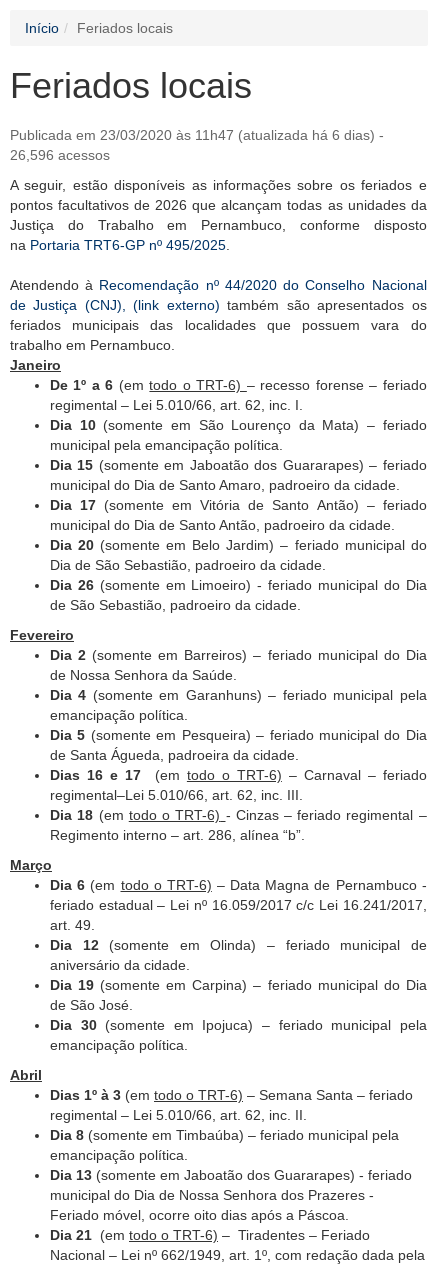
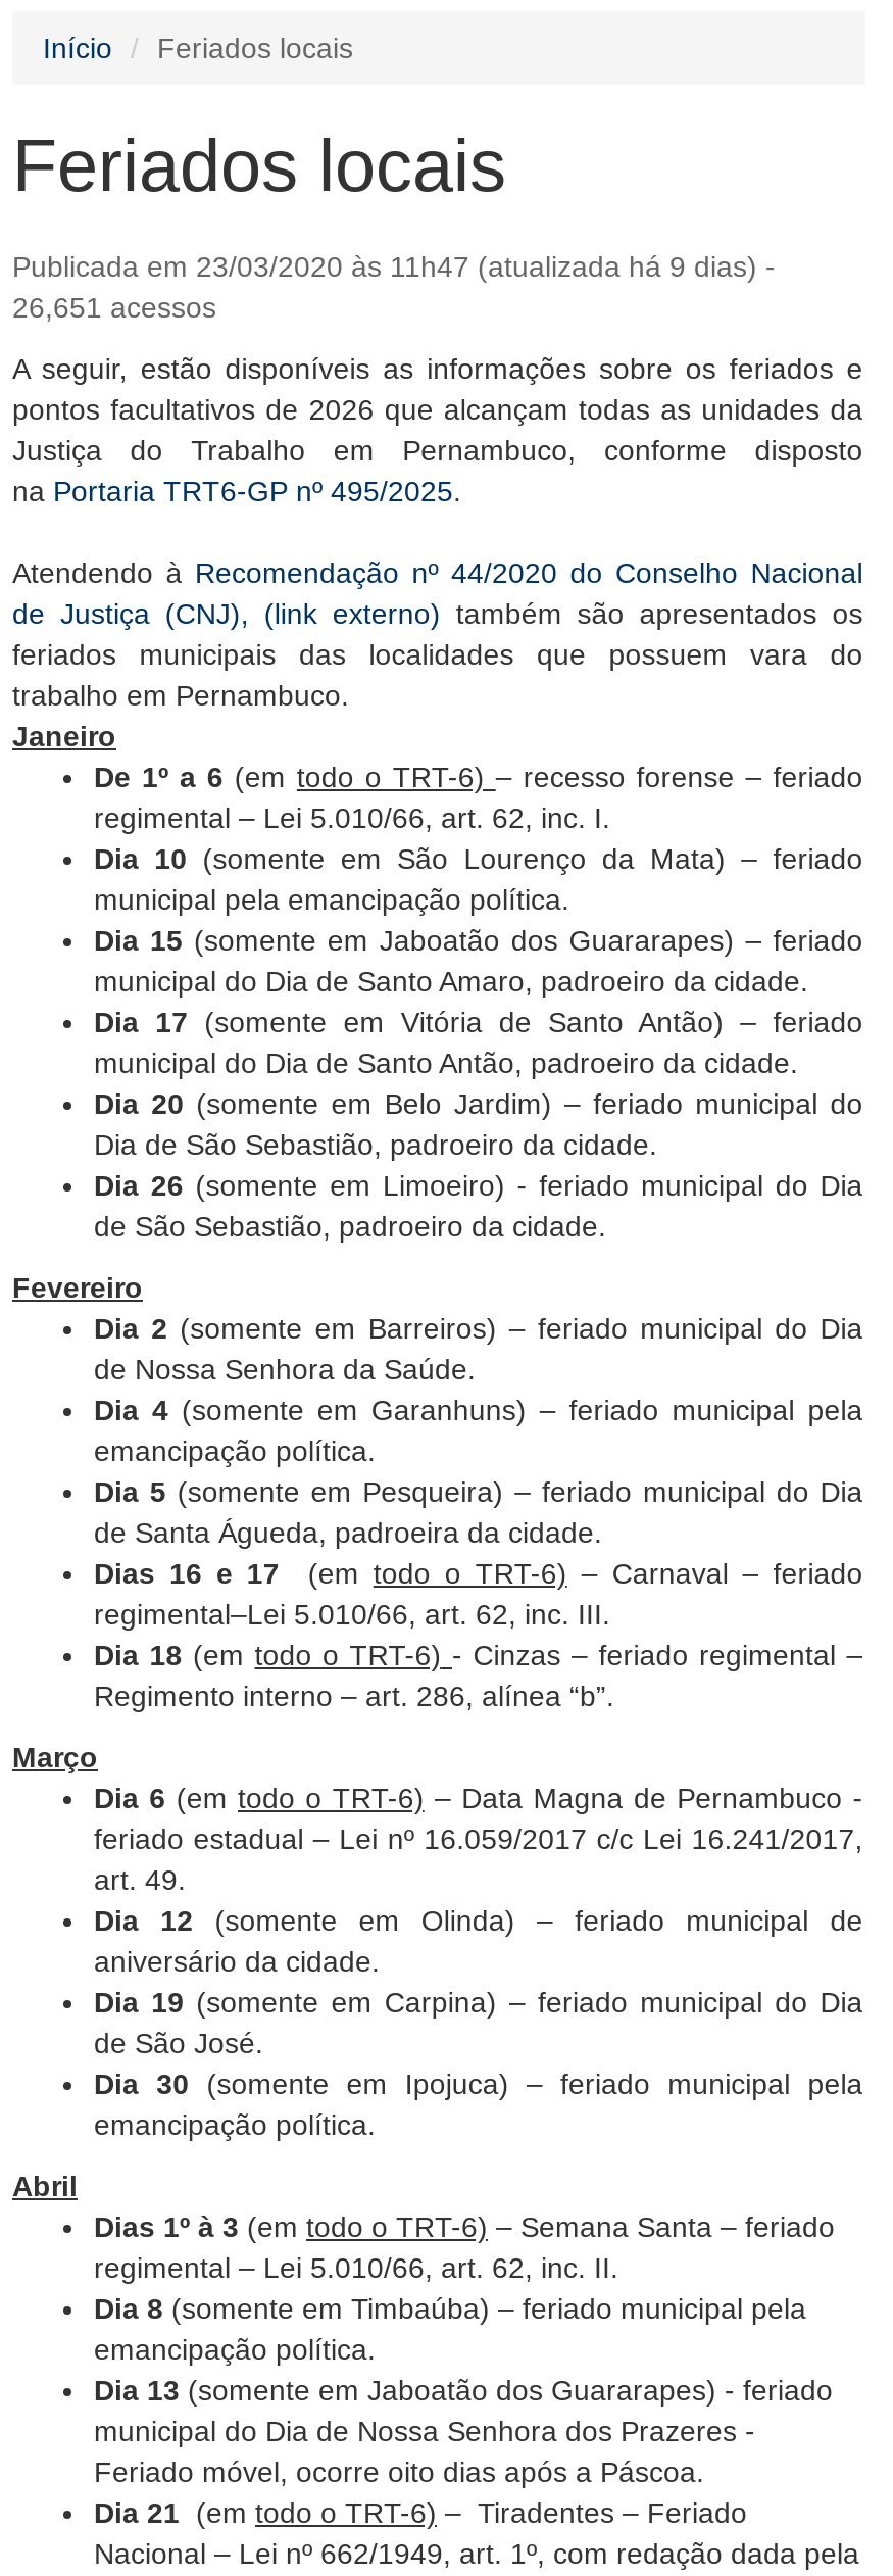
- Publicada em 23/03/2020 às 11h47 (atualizada há 6 dias) -
+ Publicada em 23/03/2020 às 11h47 (atualizada há 9 dias) -

- 26,596 acessos
+ 26,651 acessos
